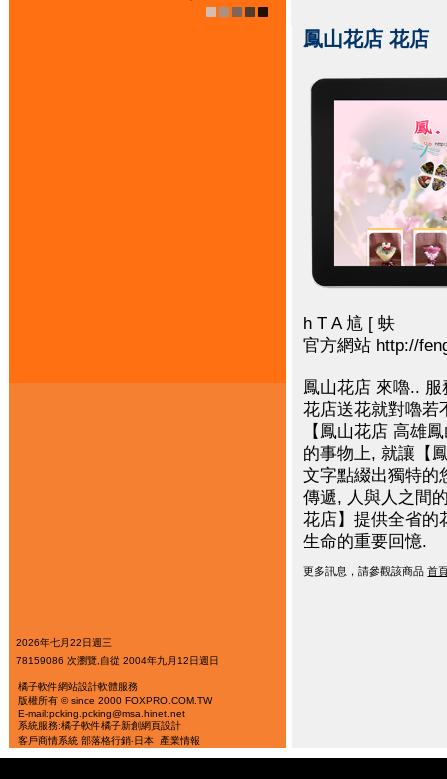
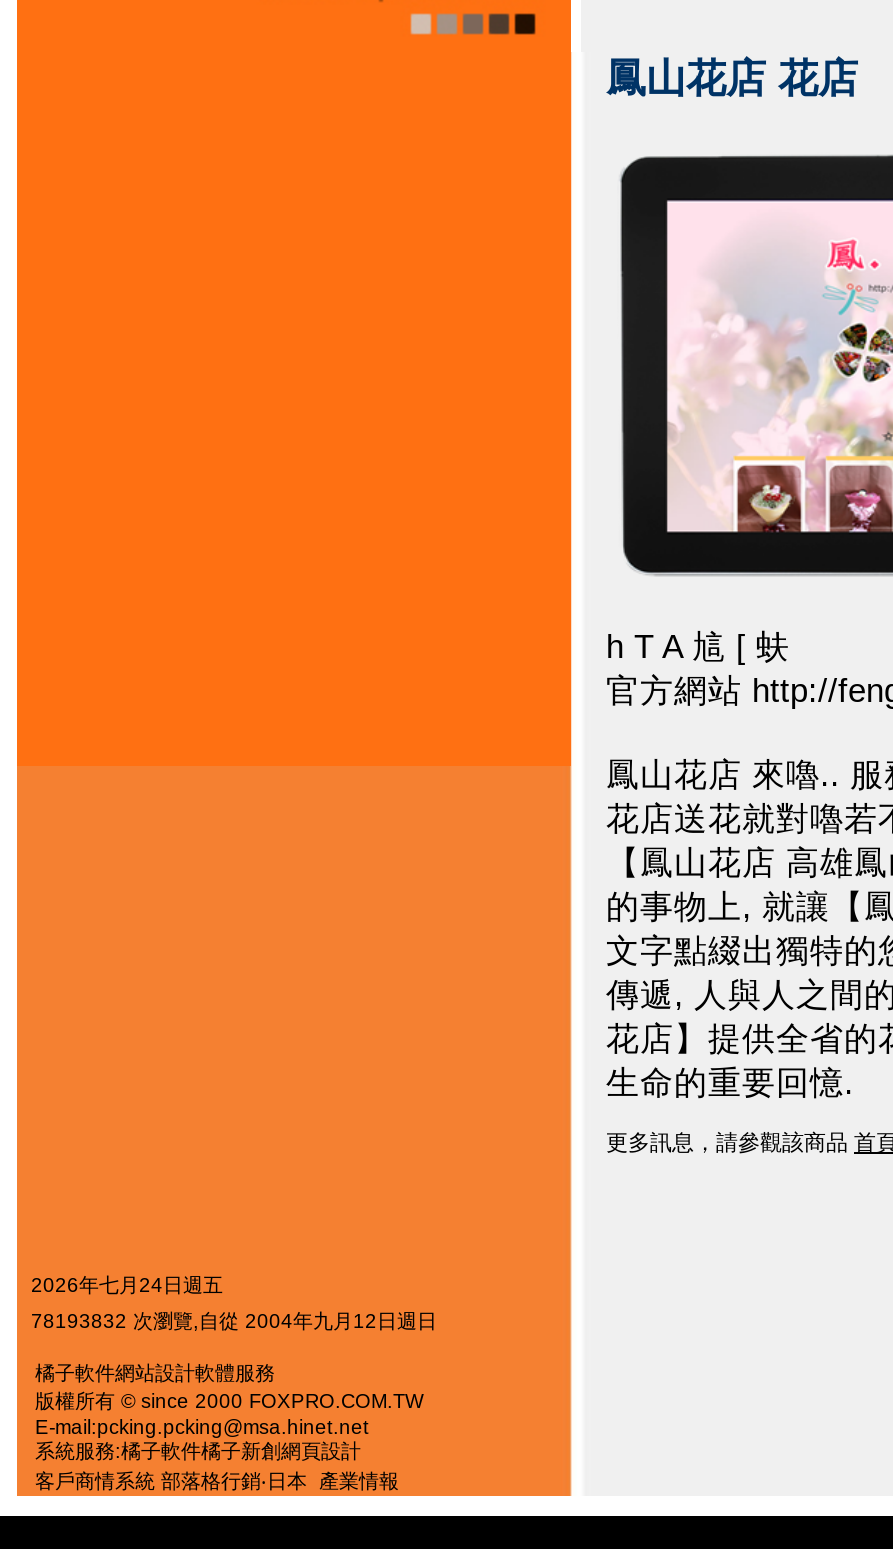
- 2026年七月22日週三
+ 2026年七月24日週五

- 78159086 次瀏覽,自從 2004年九月12日週日
+ 78193832 次瀏覽,自從 2004年九月12日週日
